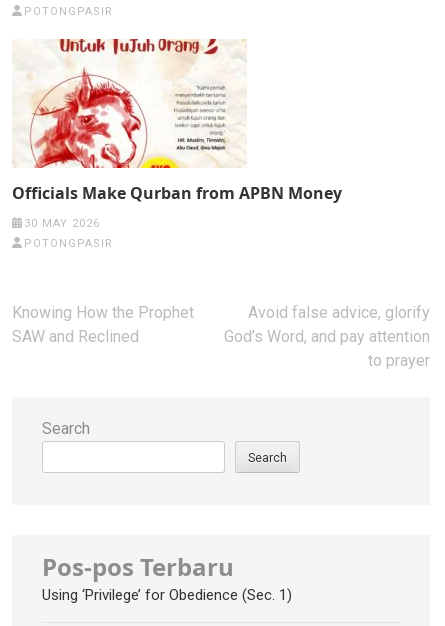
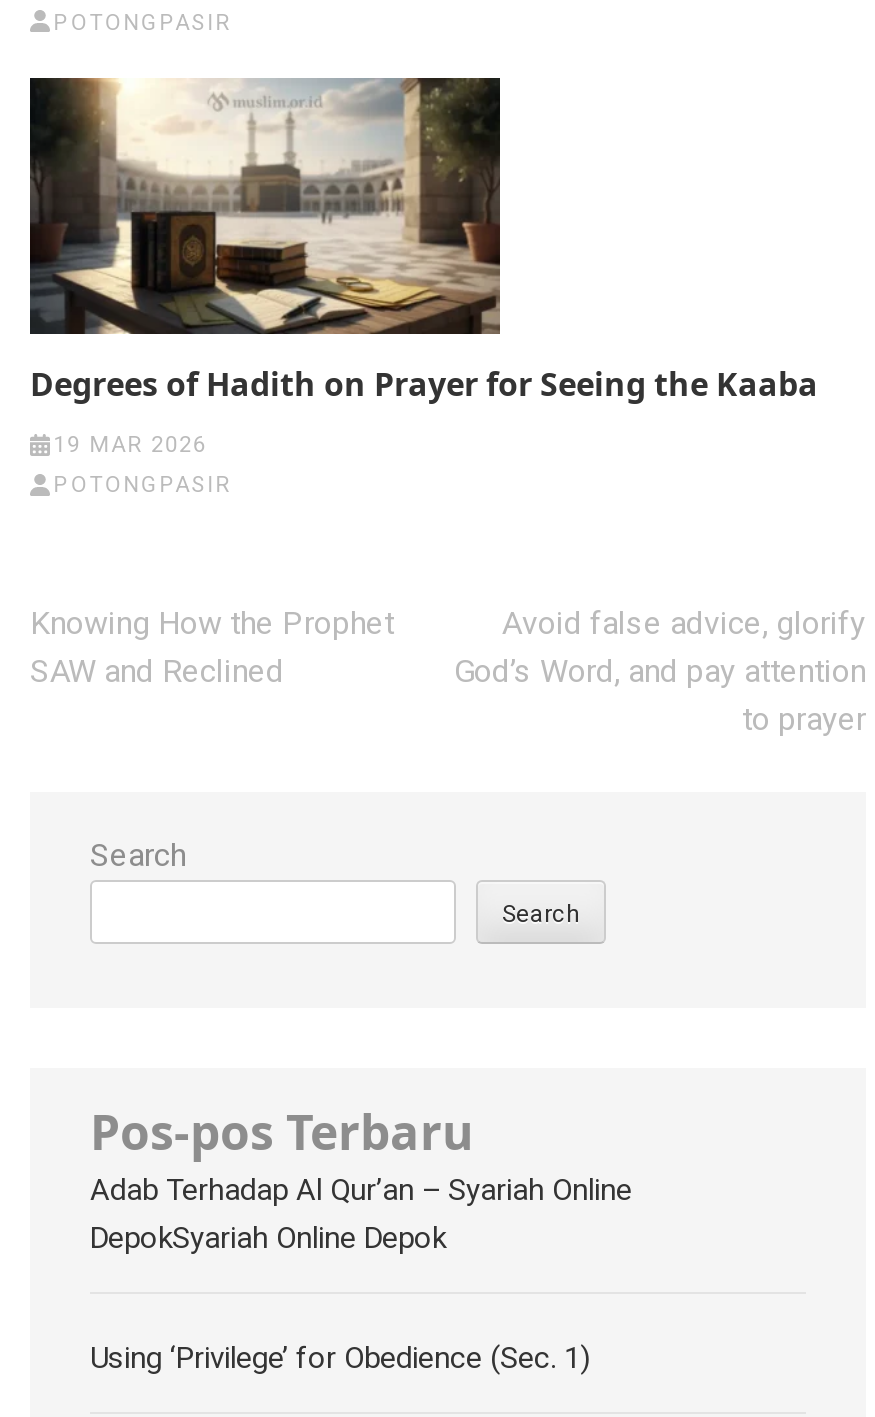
- [image]
- Officials Make Qurban from APBN Money
+ [image]
+ Degrees of Hadith on Prayer for Seeing the Kaaba

- 30 MAY 2026
+ 19 MAR 2026

+ Adab Terhadap Al Qur’an – Syariah Online
+ DepokSyariah Online Depok
